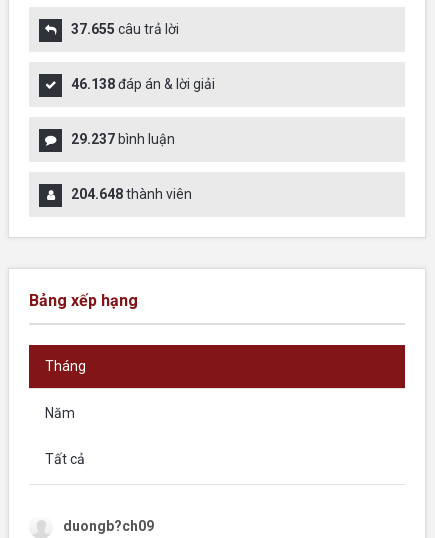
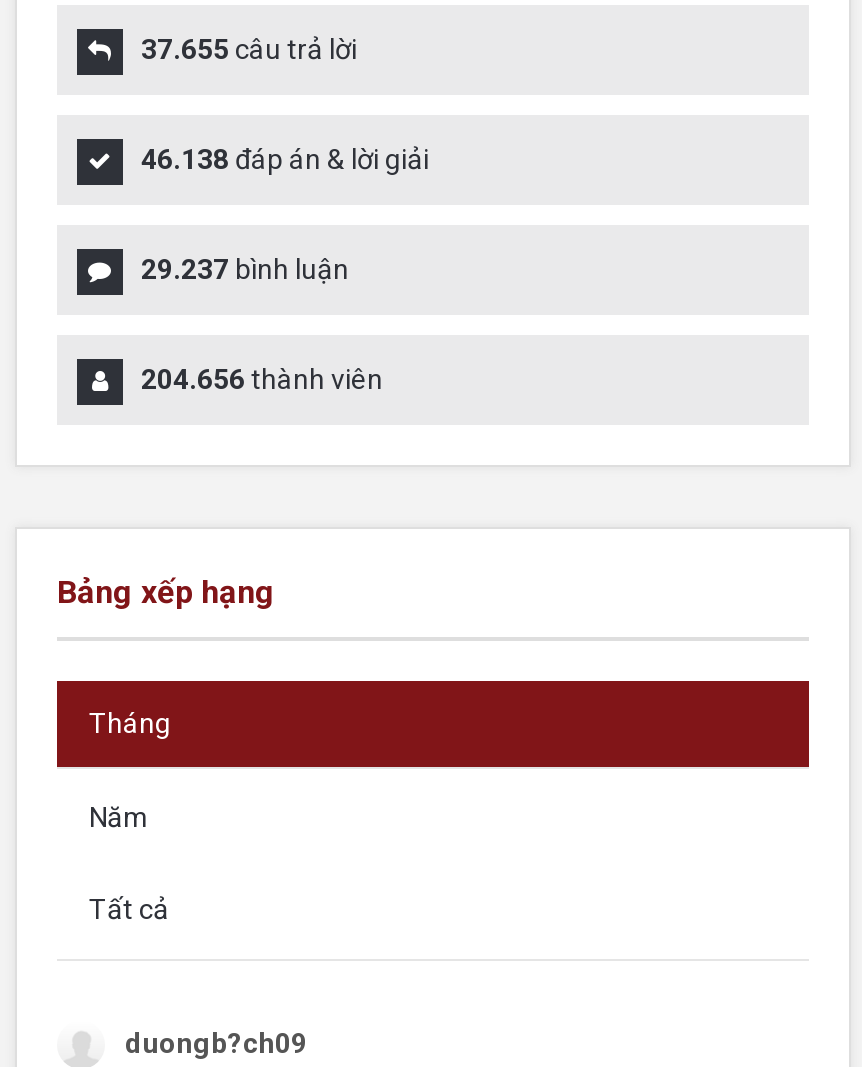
- 204.648 thành viên
+ 204.656 thành viên
